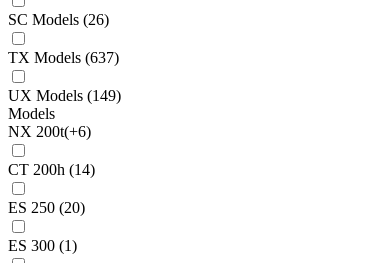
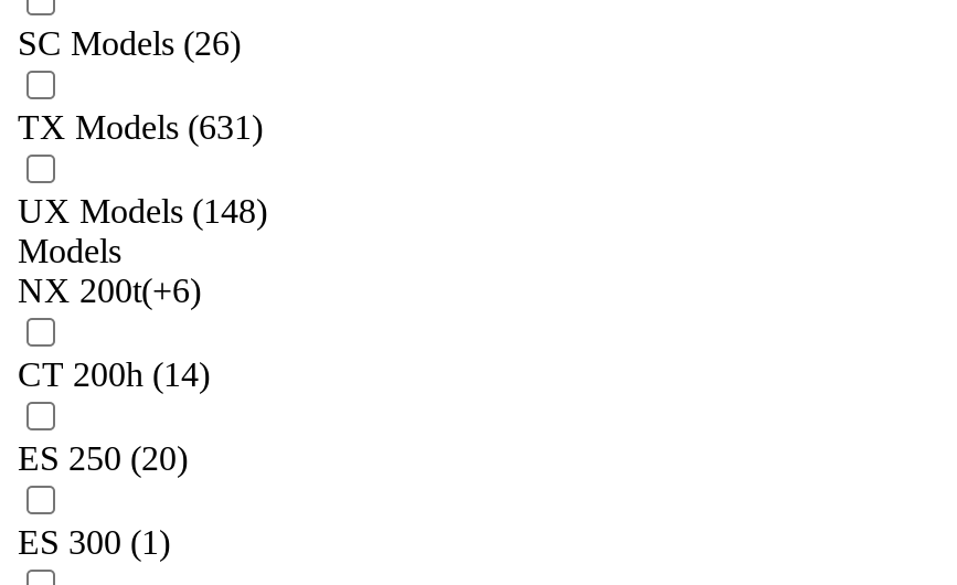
- TX Models (637)
+ TX Models (631)

- UX Models (149)
+ UX Models (148)
